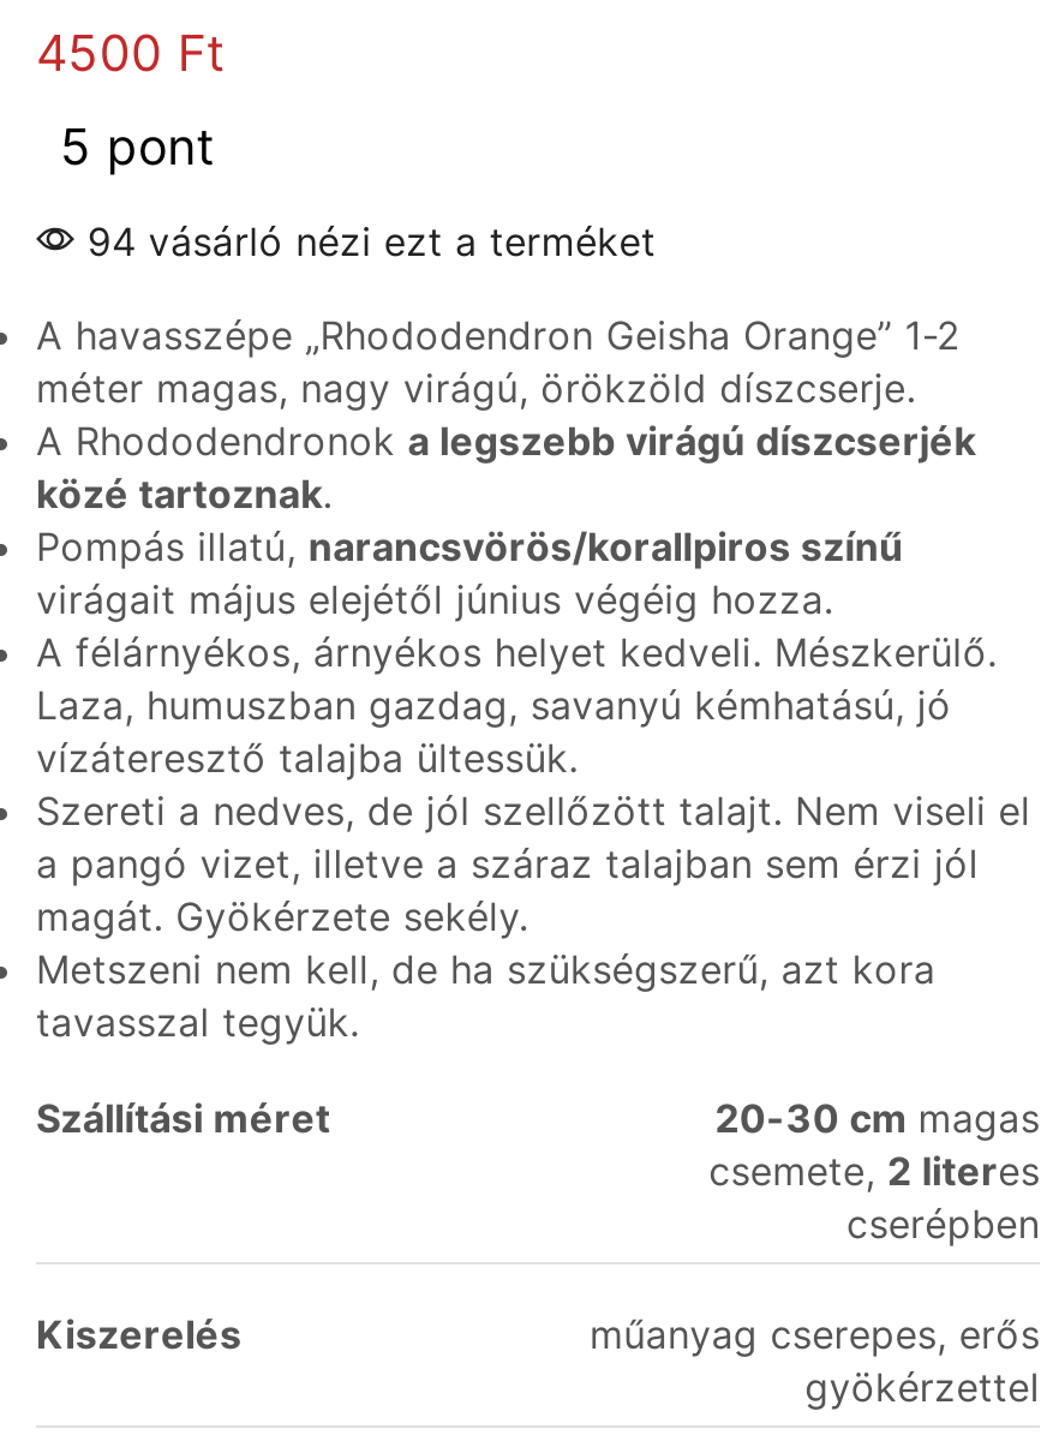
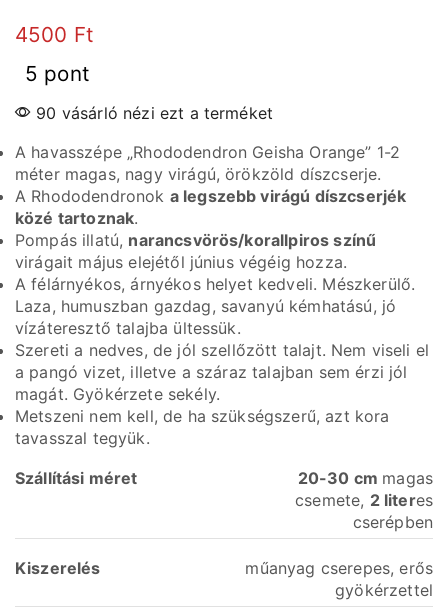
- 94 vásárló nézi ezt a terméket
+ 90 vásárló nézi ezt a terméket
